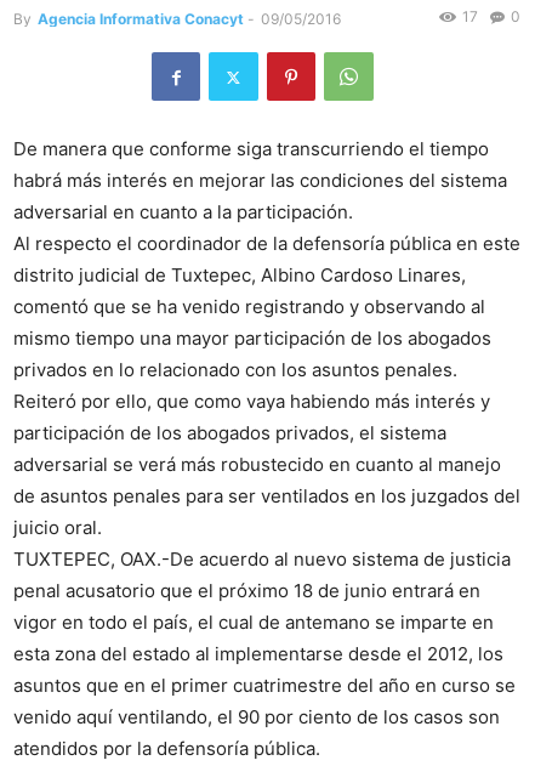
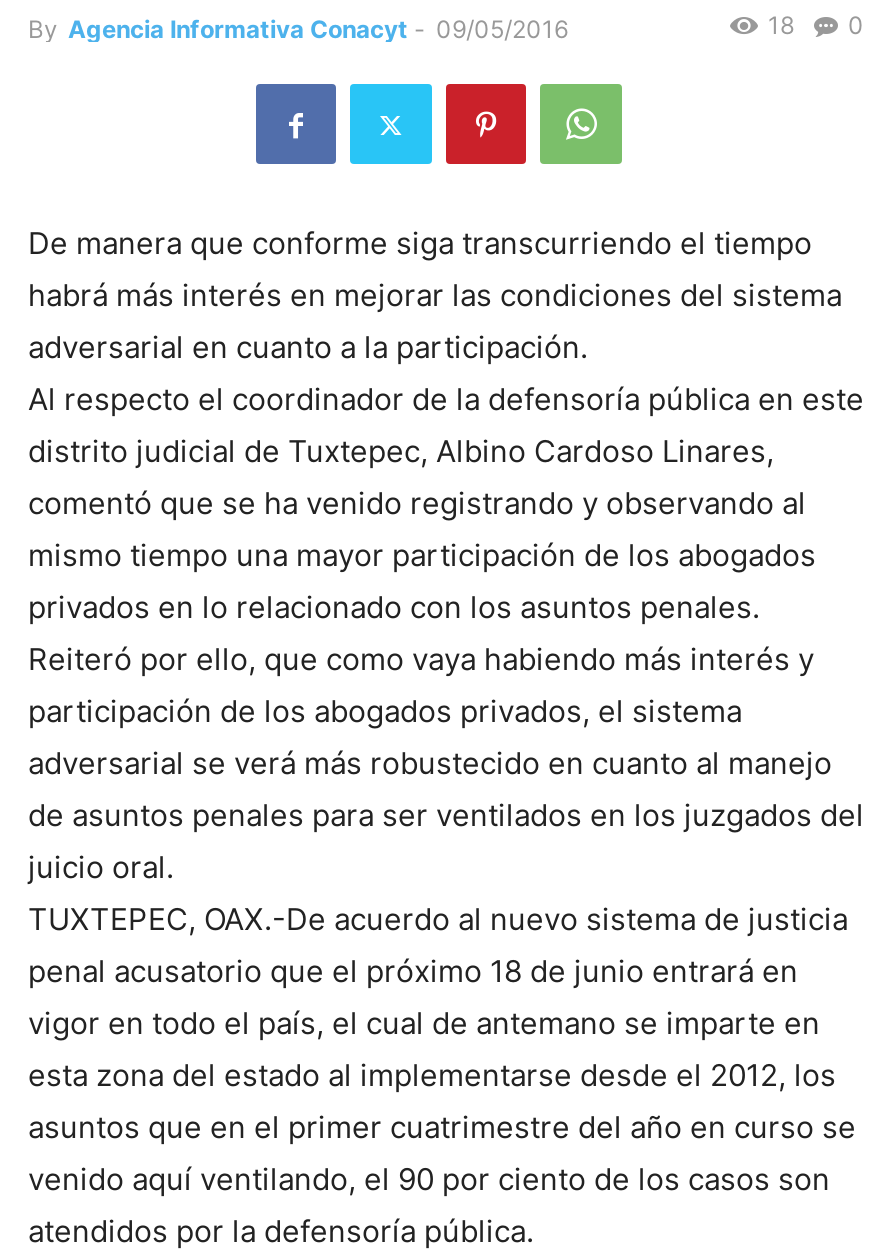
- 17 0
+ 18 0
